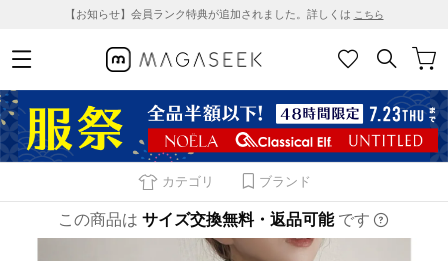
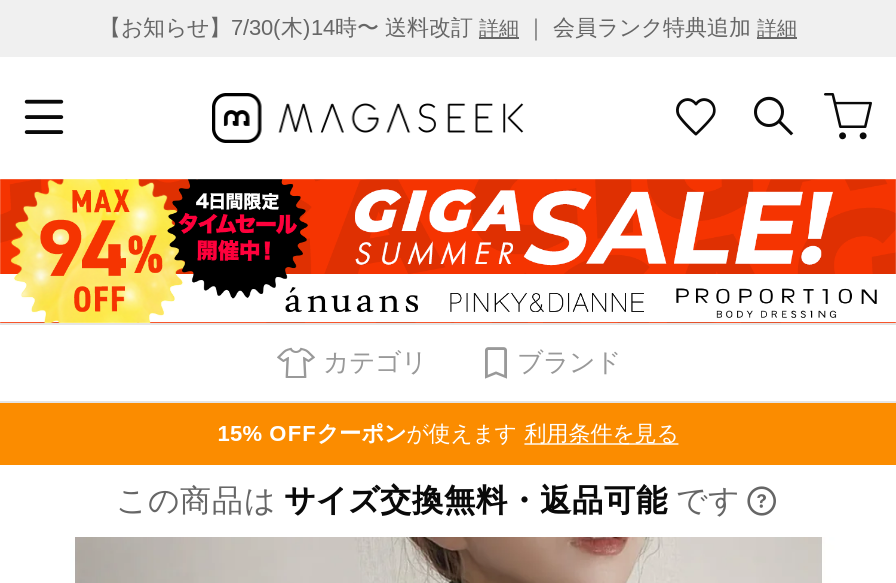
- 【お知らせ】会員ランク特典が追加されました。詳しくはこちら
+ 【お知らせ】7/30(木)14時〜 送料改訂詳細｜ 会員ランク特典追加詳細

- [image]
+ [image]

+ 15% OFFクーポンが使えます 利用条件を見る
